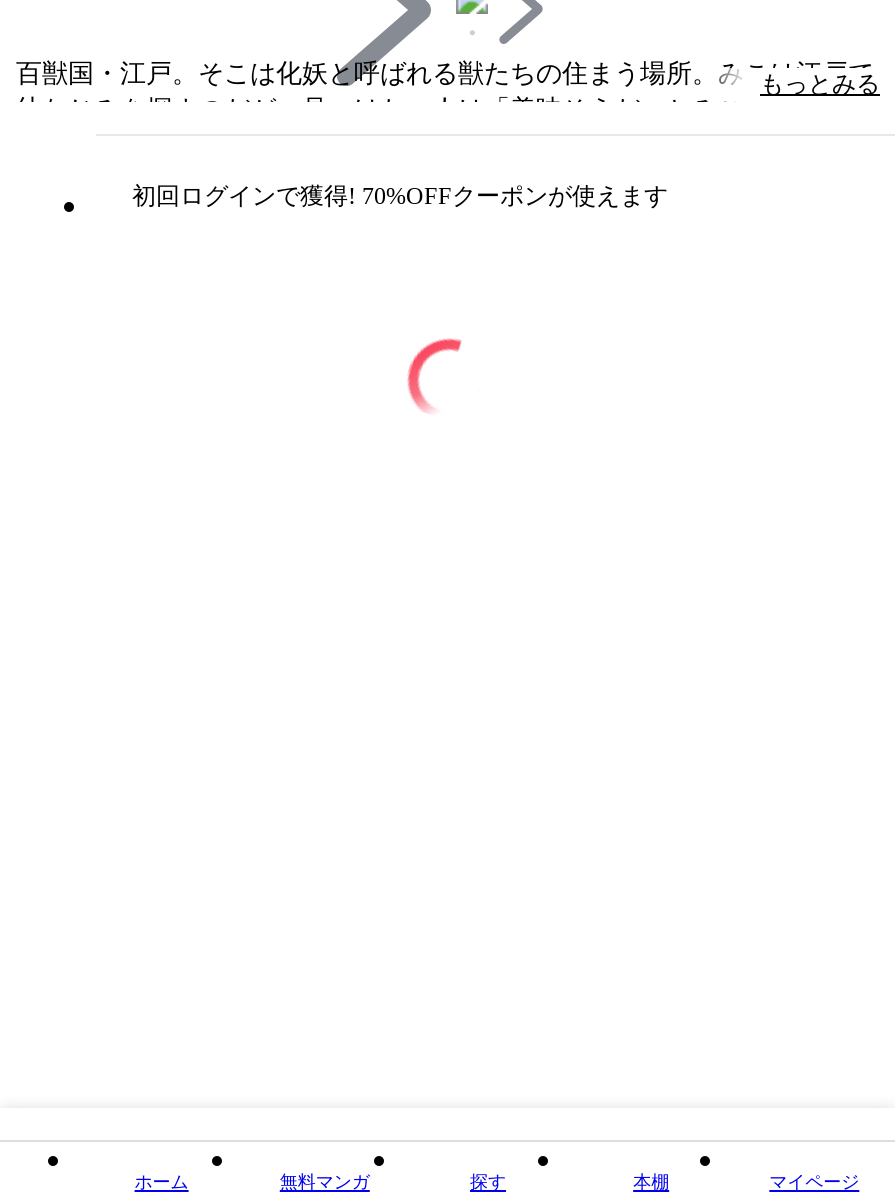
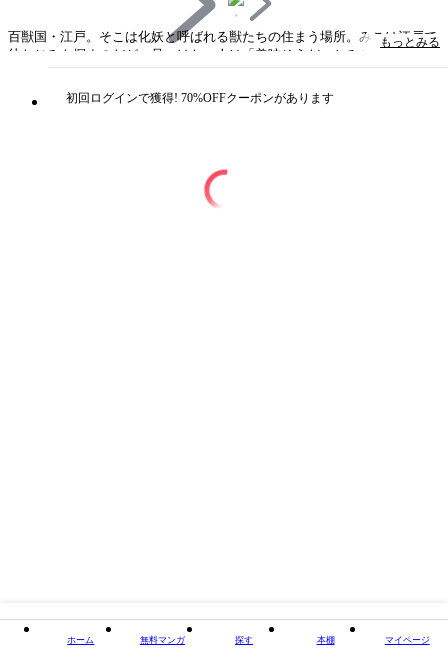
- 初回ログインで獲得! 70%OFFクーポンが使えます
+ 初回ログインで獲得! 70%OFFクーポンがあります
